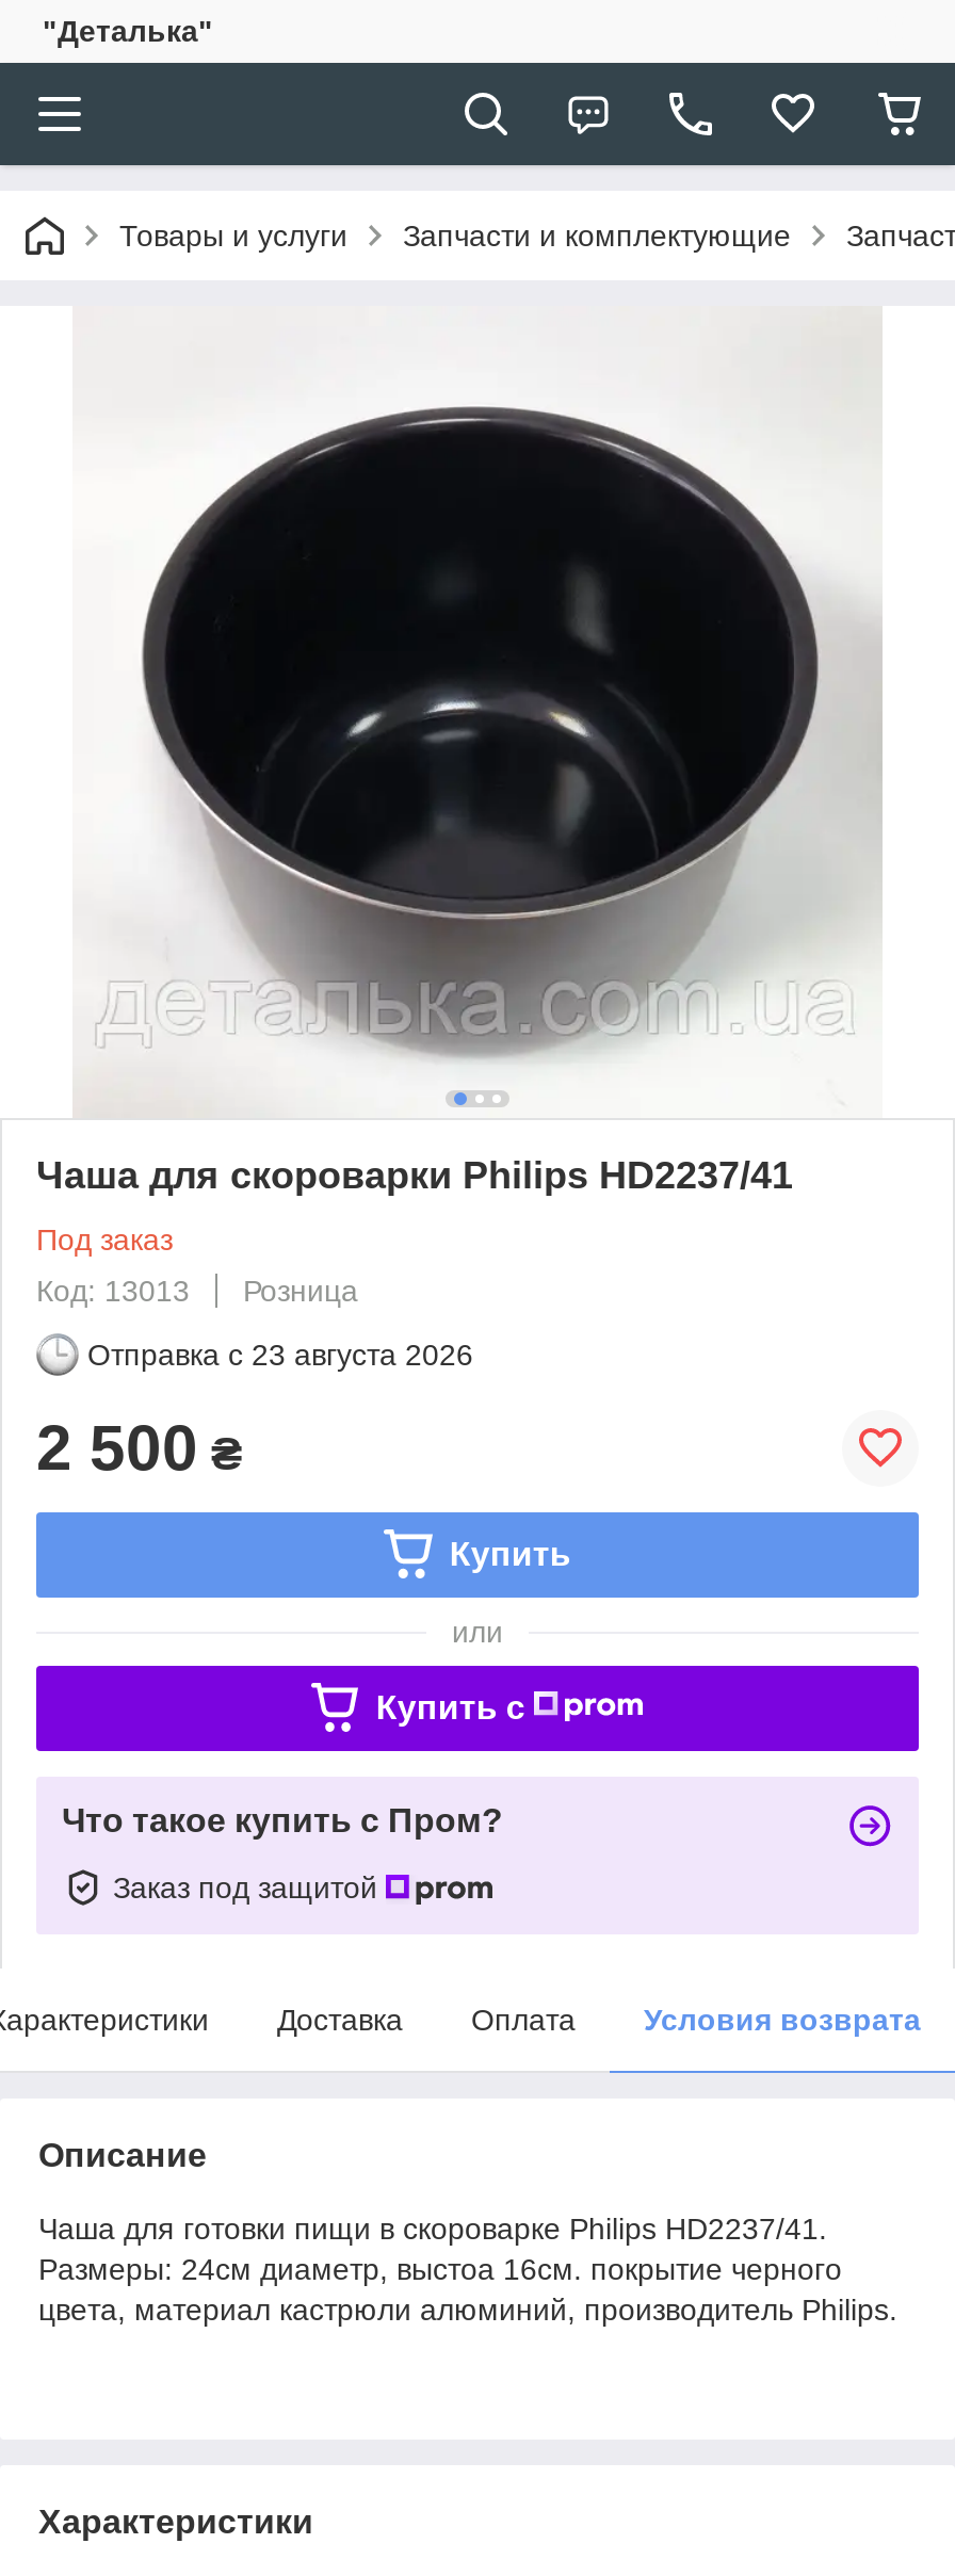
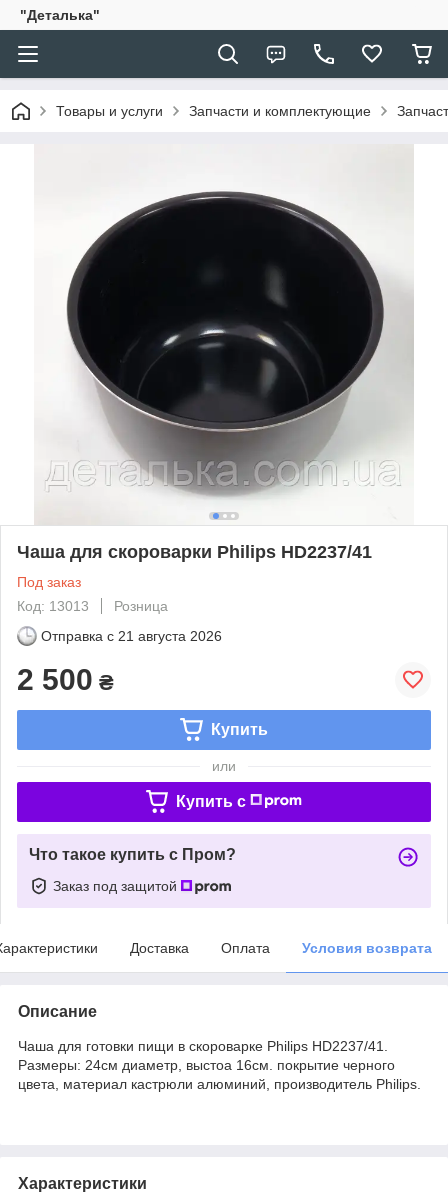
- Отправка с 23 августа 2026
+ Отправка с 21 августа 2026
